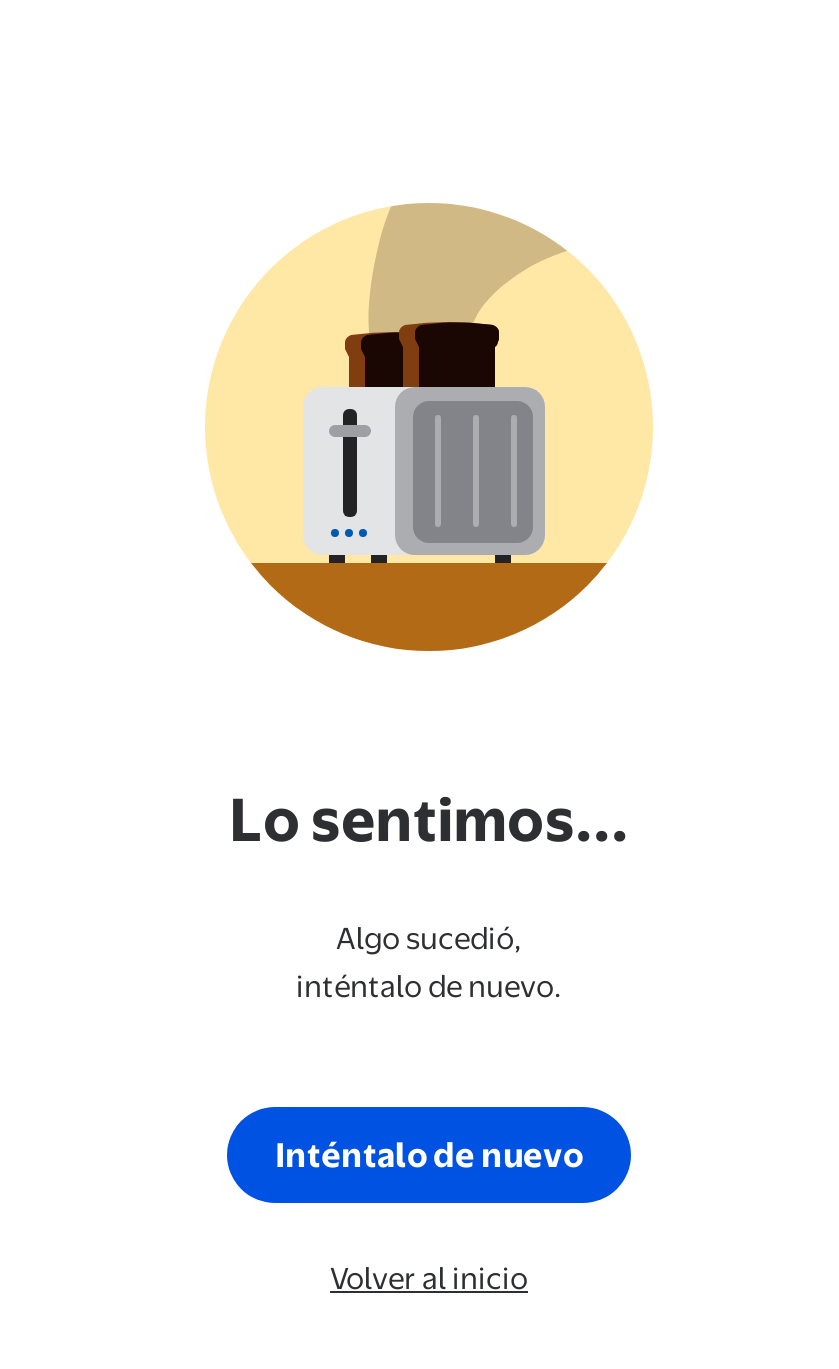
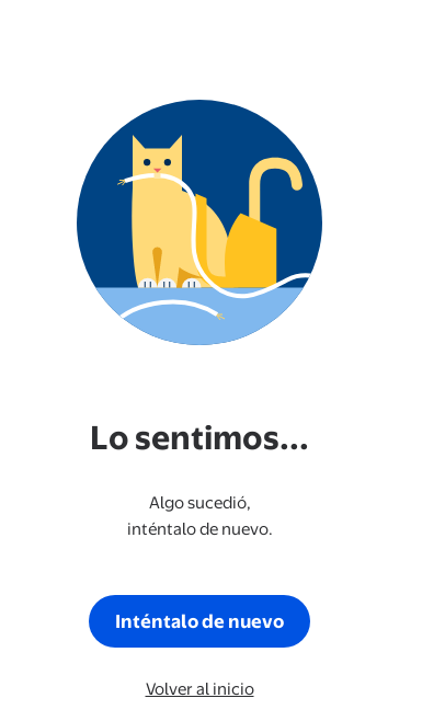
- [image]
+ [image]
